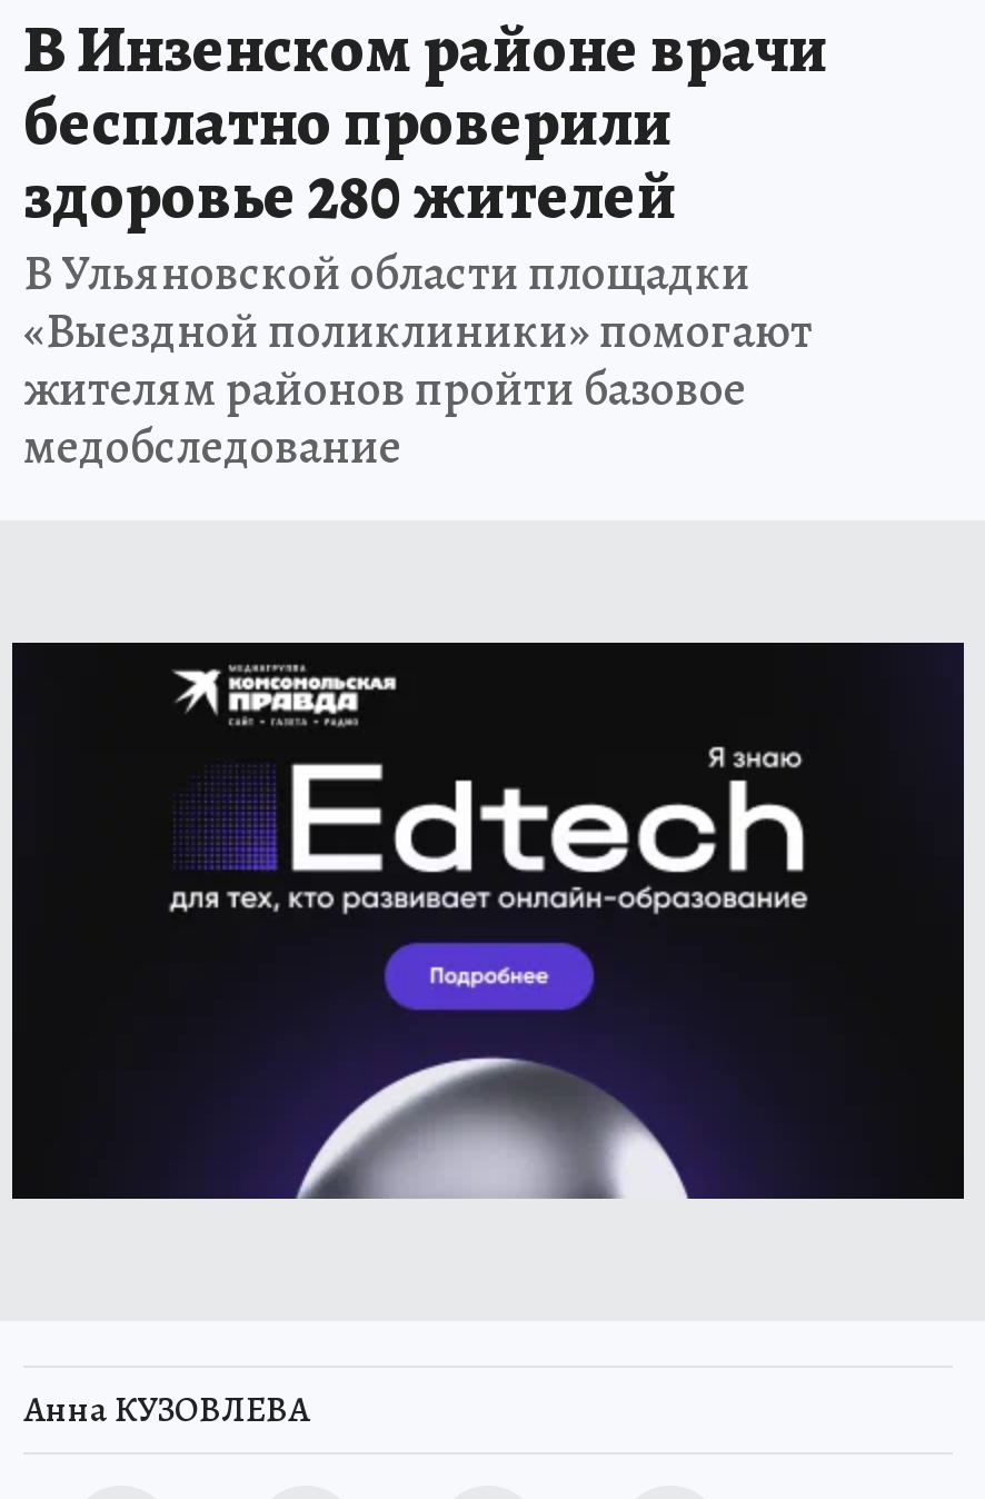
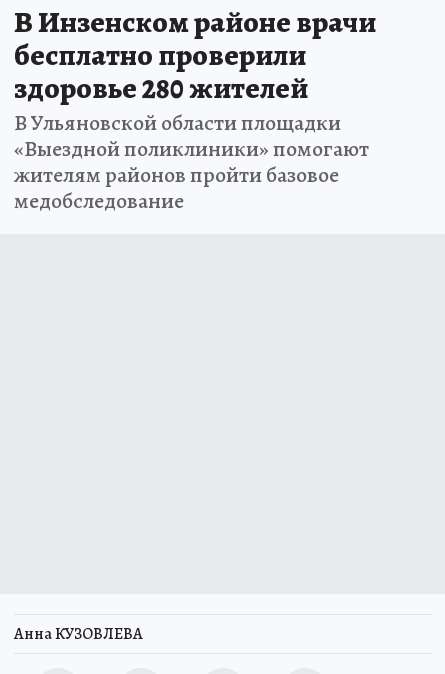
- [image]
